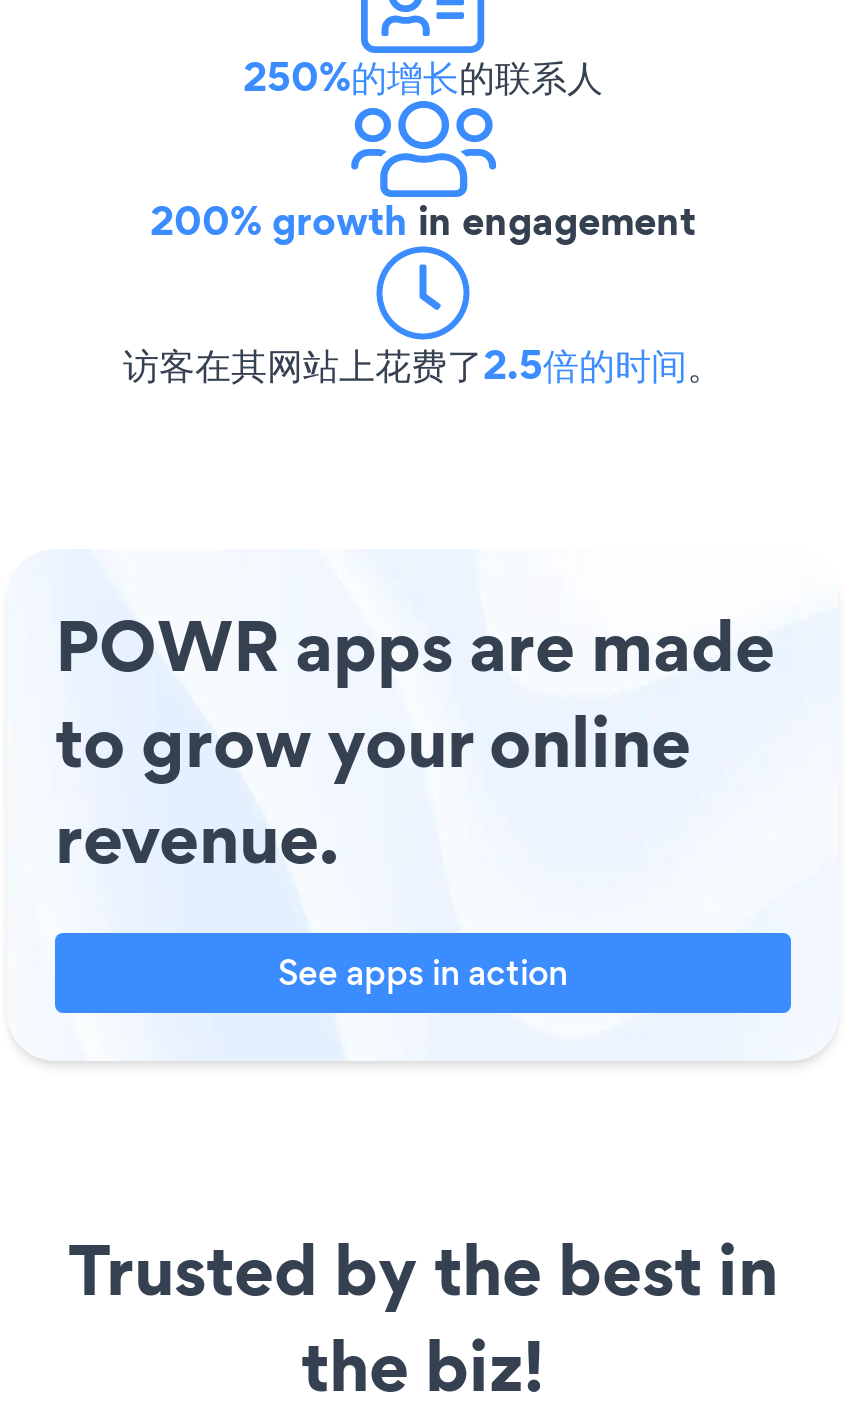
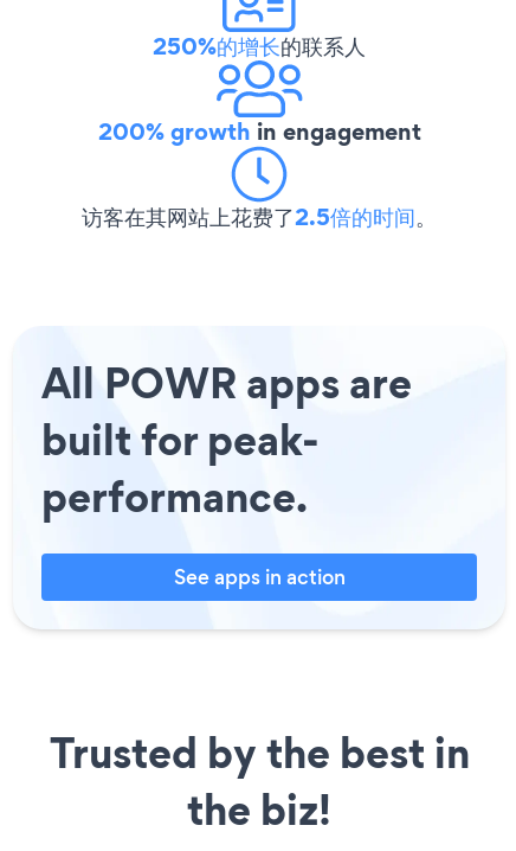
- POWR apps are made
- to grow your online
- revenue.
+ All POWR apps are
+ built for peak-
+ performance.
